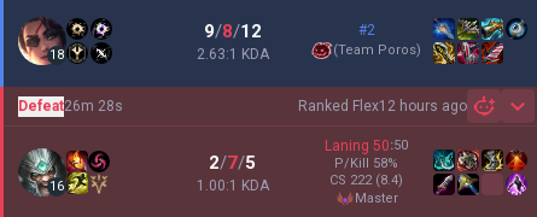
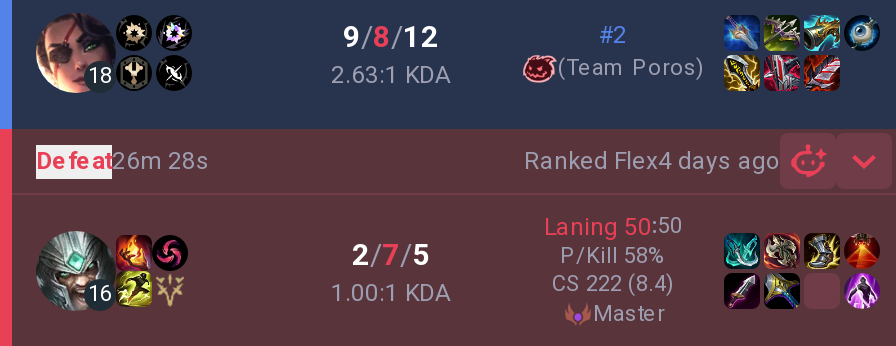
- Ranked Flex12 hours ago
+ Ranked Flex4 days ago
